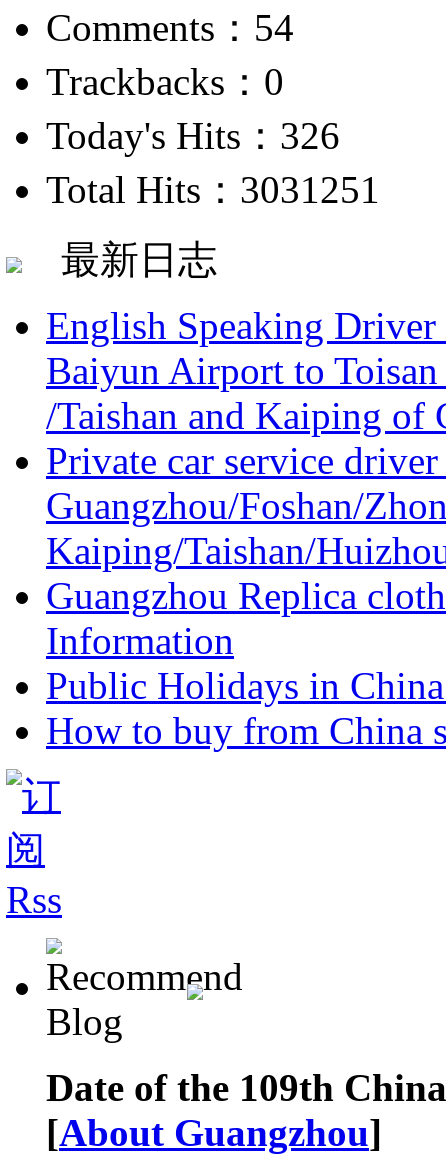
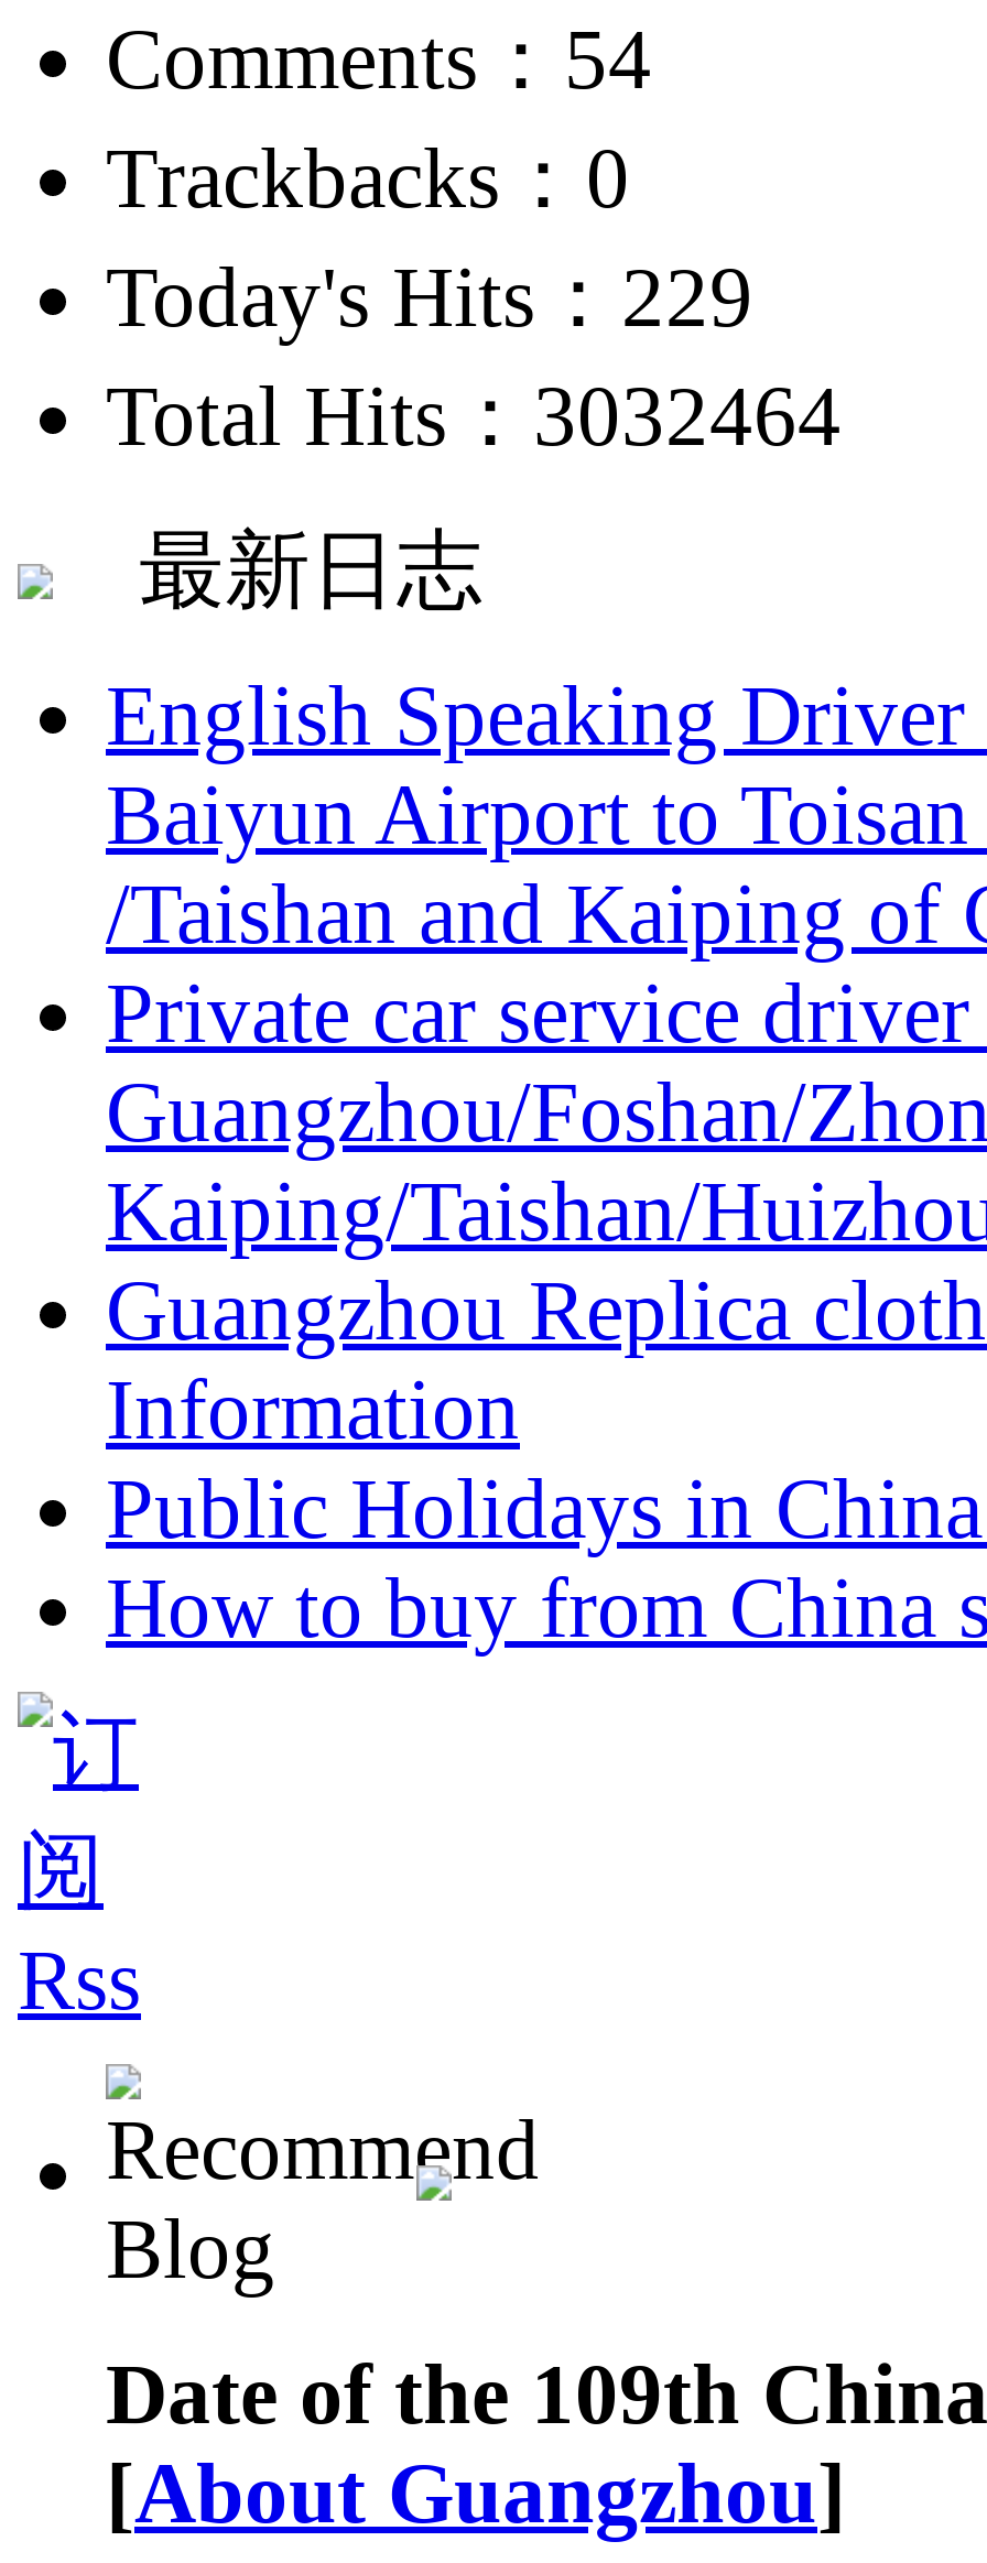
- Today's Hits：326
+ Today's Hits：229

- Total Hits：3031251
+ Total Hits：3032464
